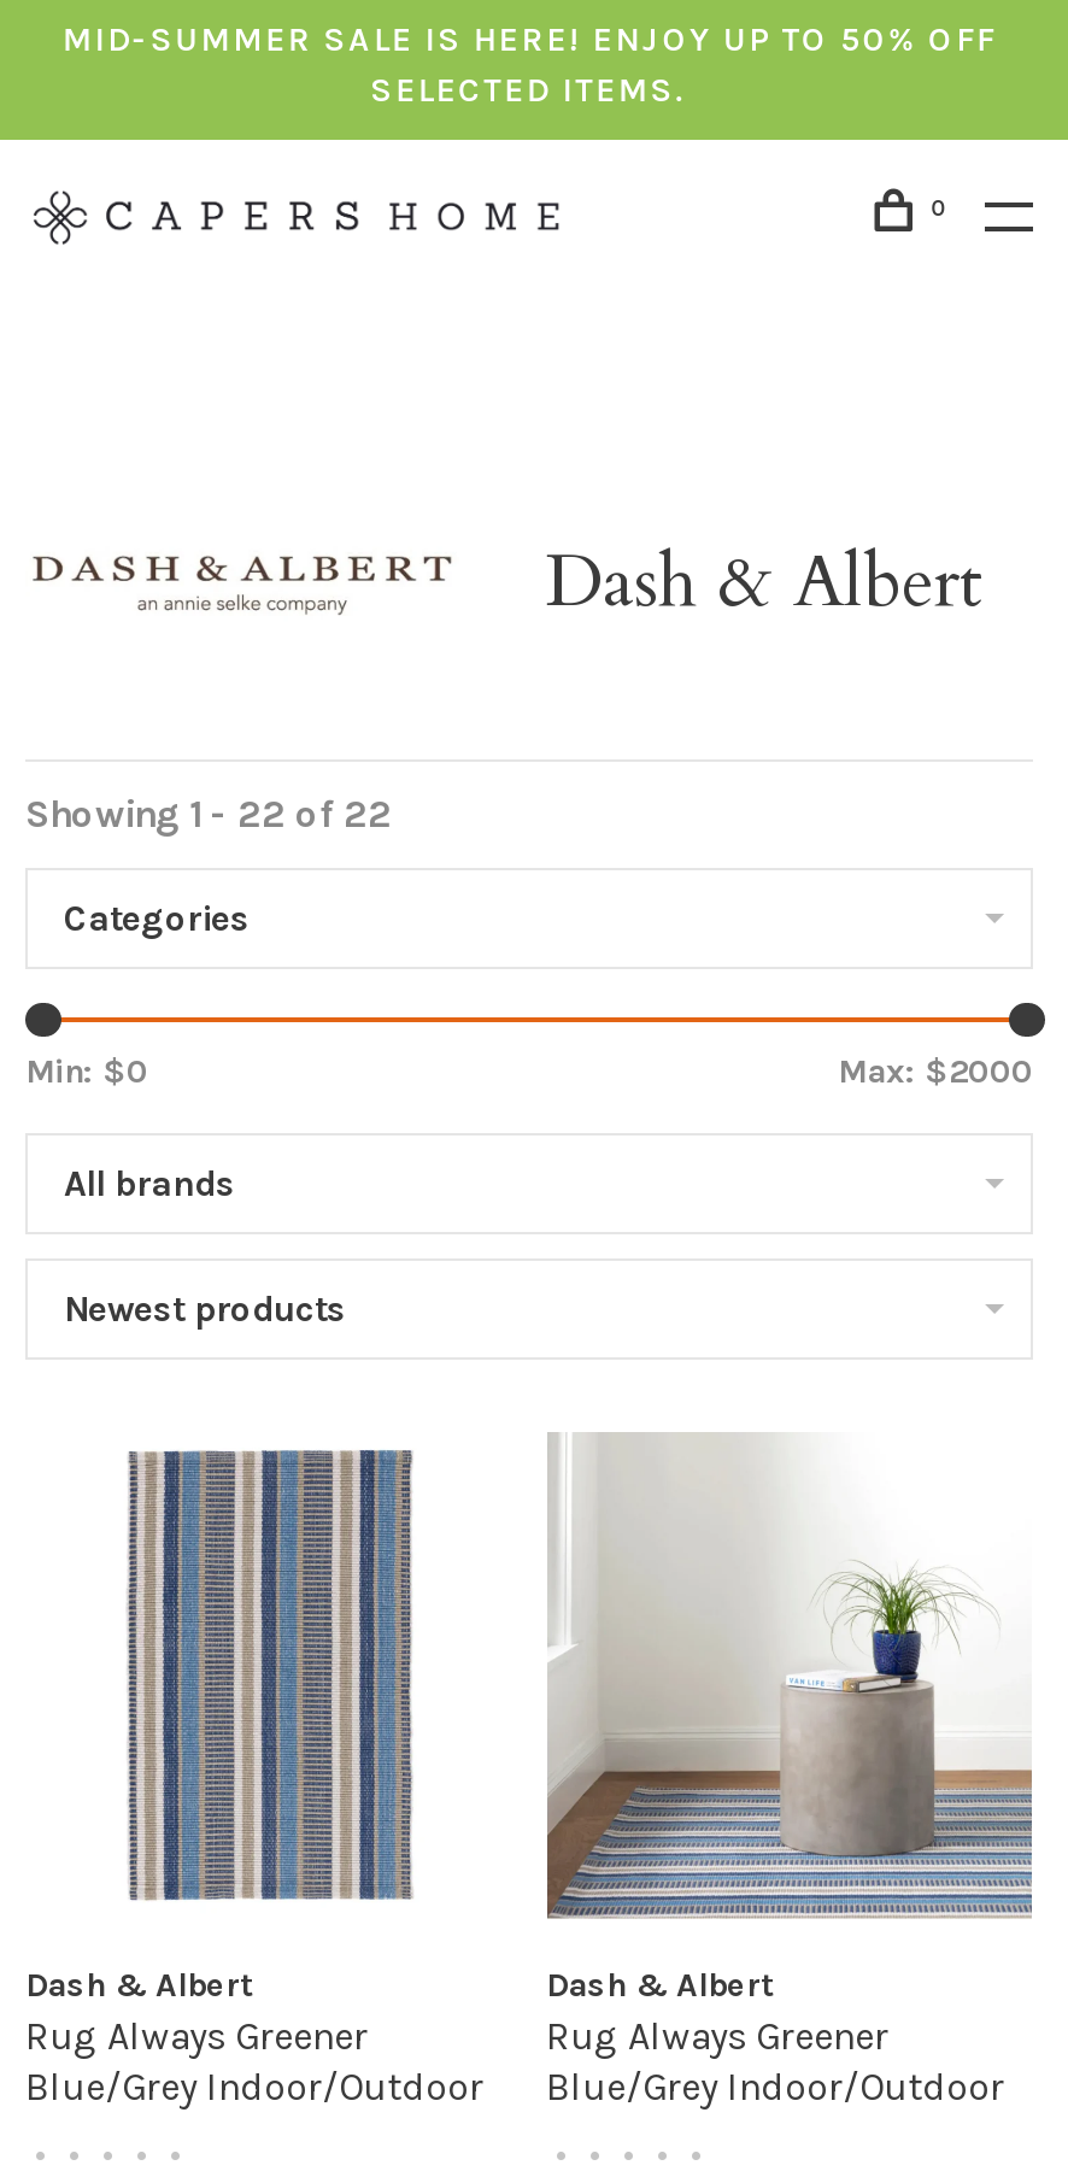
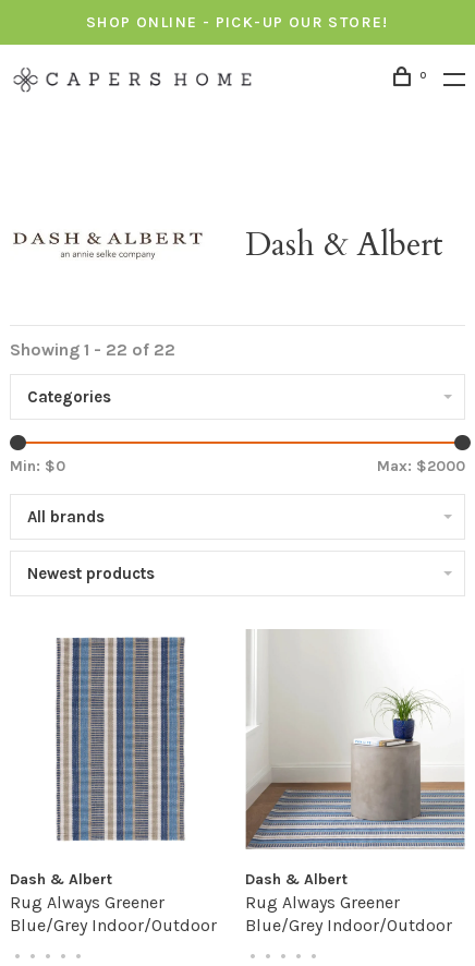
- MID-SUMMER SALE IS HERE! ENJOY UP TO 50% OFF
- SELECTED ITEMS.
+ SHOP ONLINE - PICK-UP OUR STORE!
